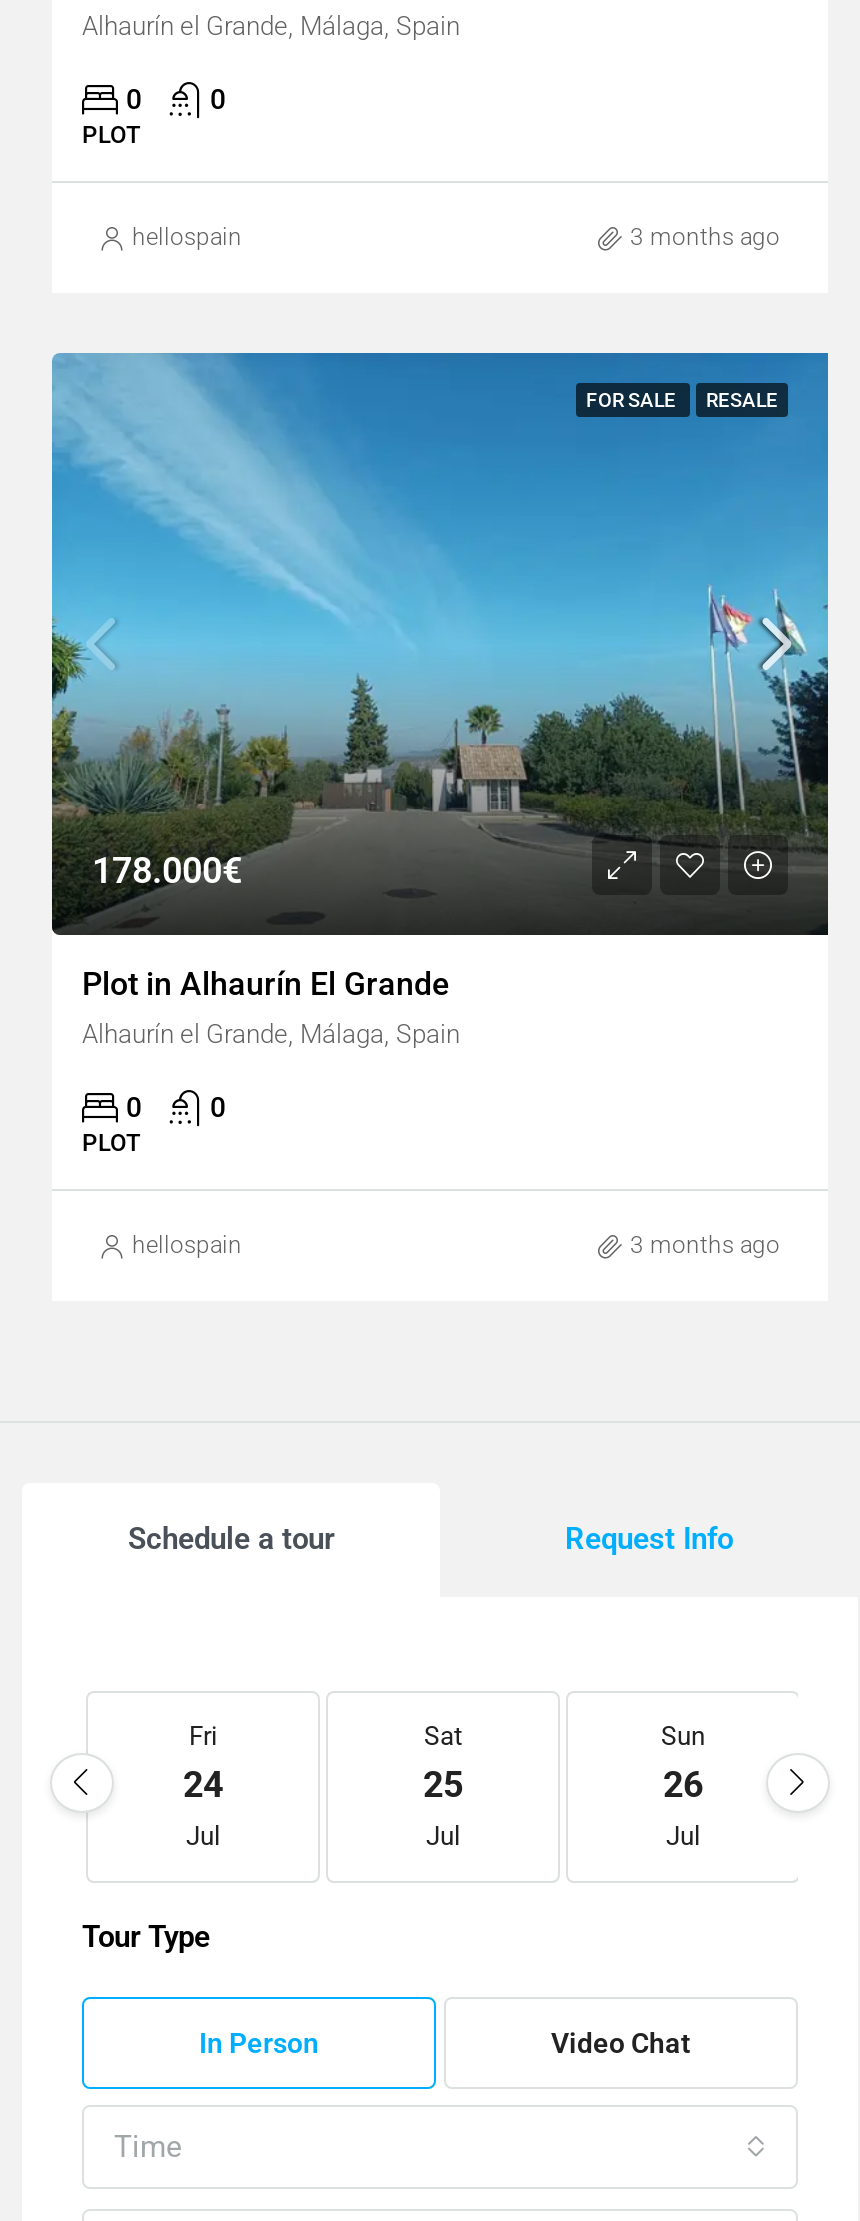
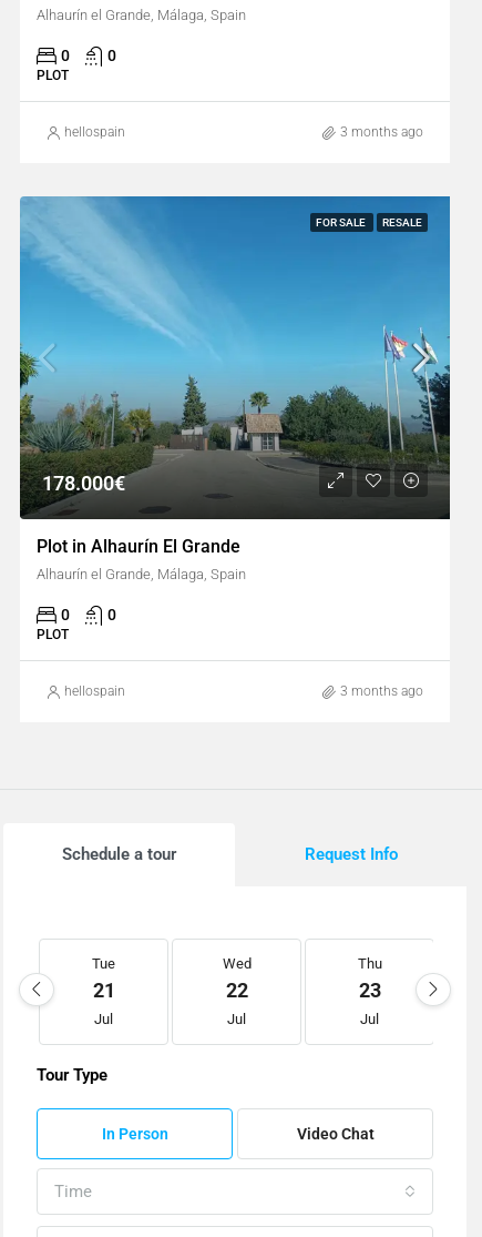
- Fri
- 24
+ Tue
+ 21

- Sat
- 25
+ Wed
+ 22

- Sun
- 26
+ Thu
+ 23
